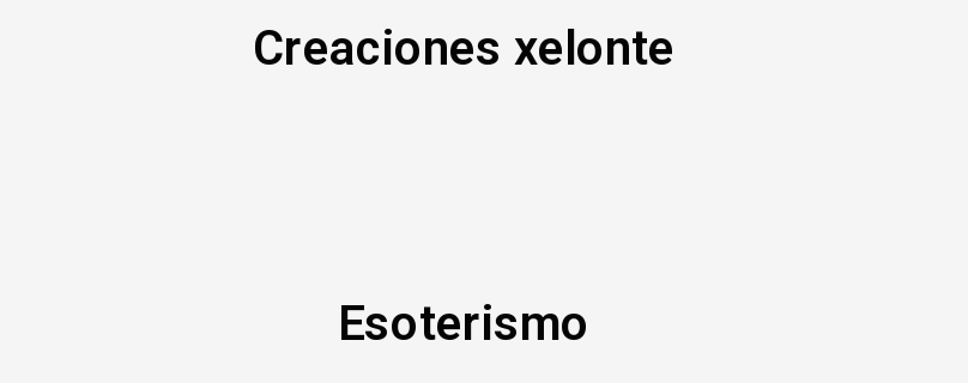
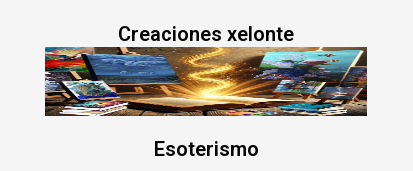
+ [image]
